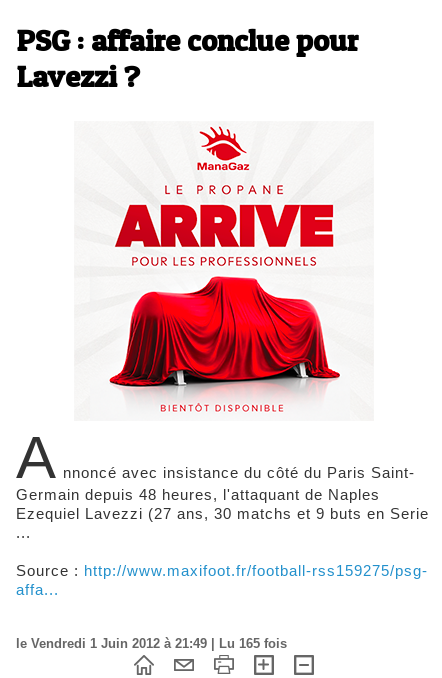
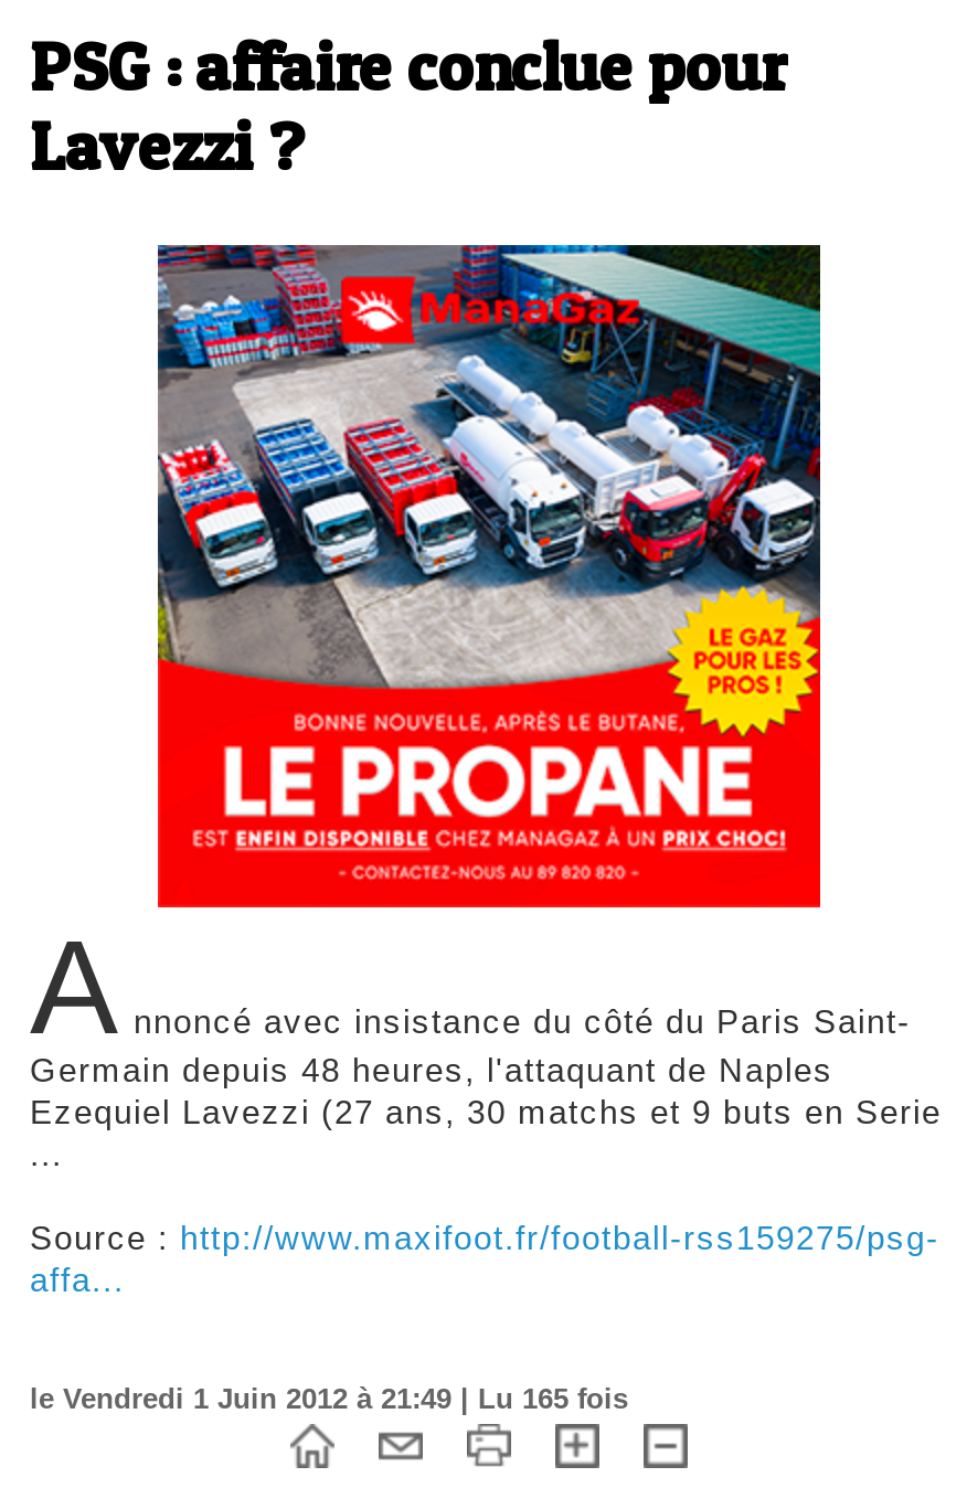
- [image]
+ [image]
